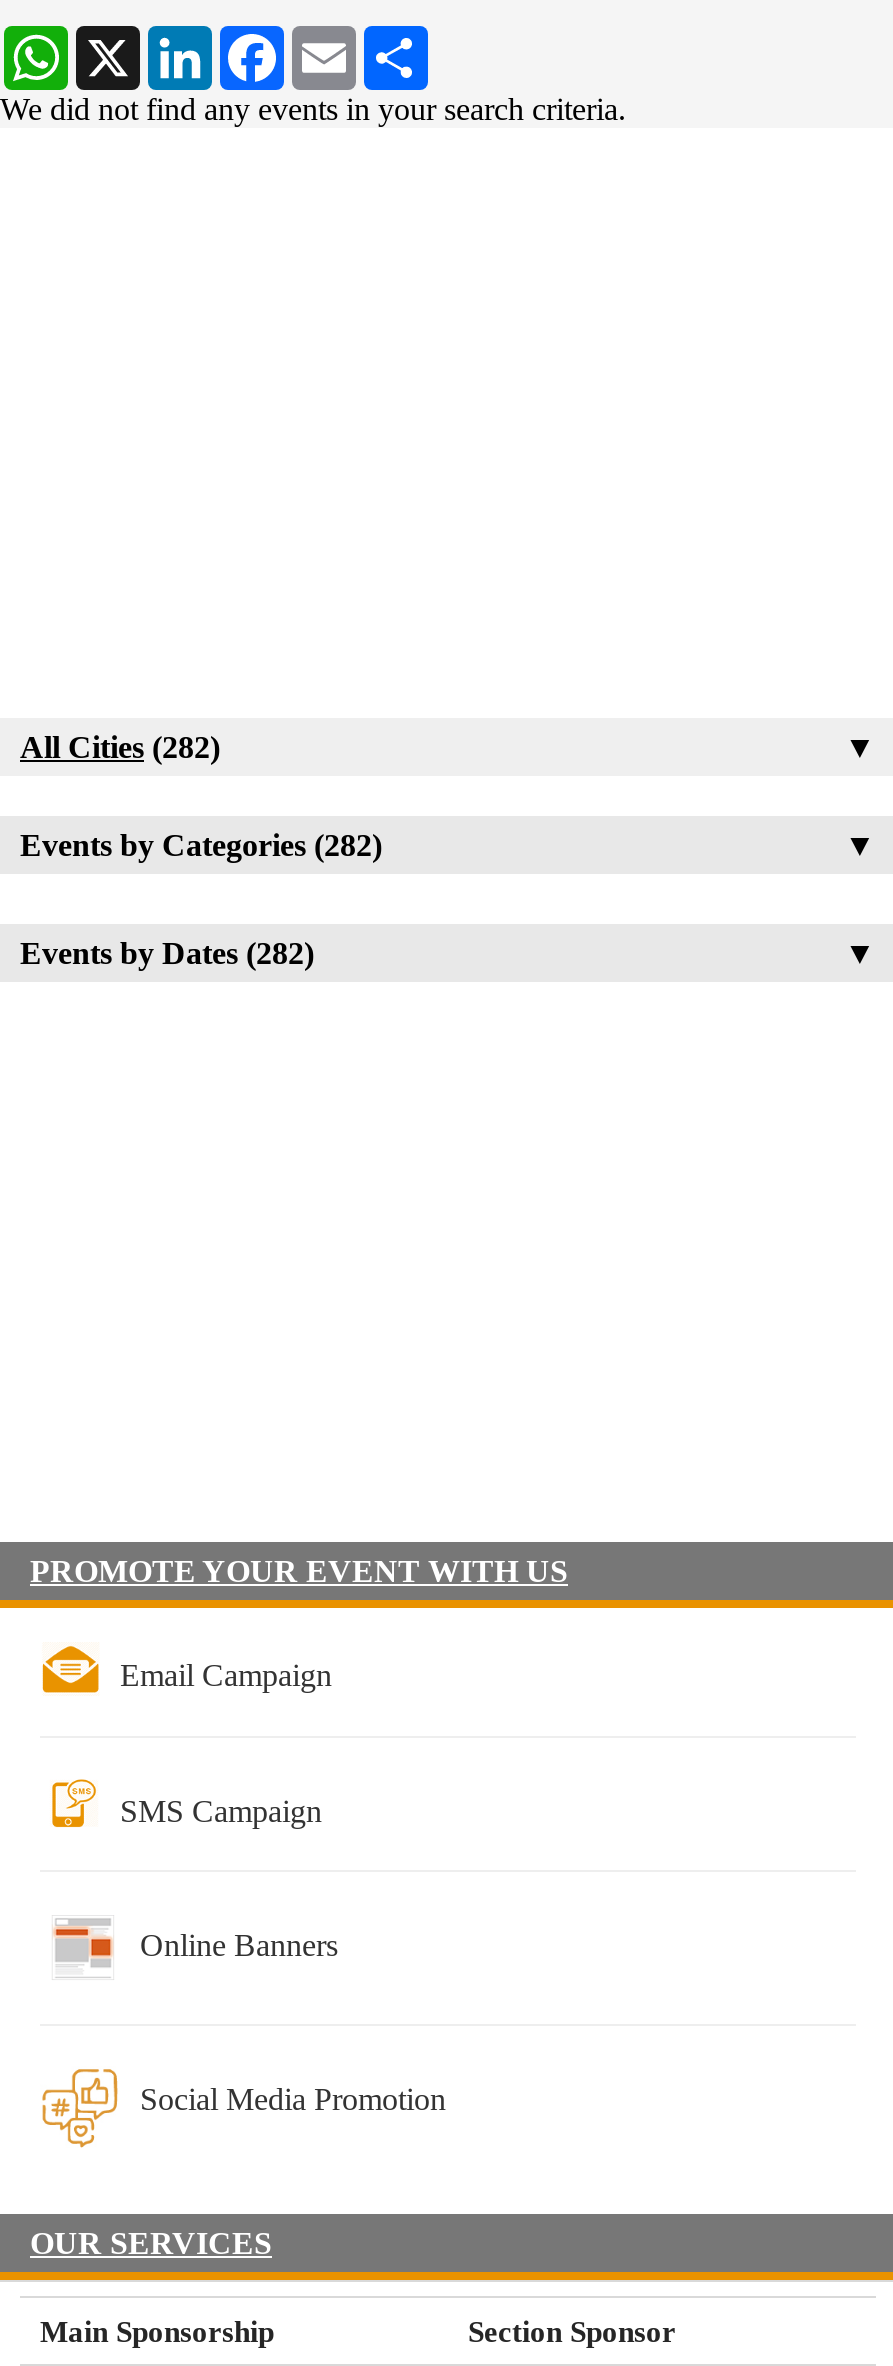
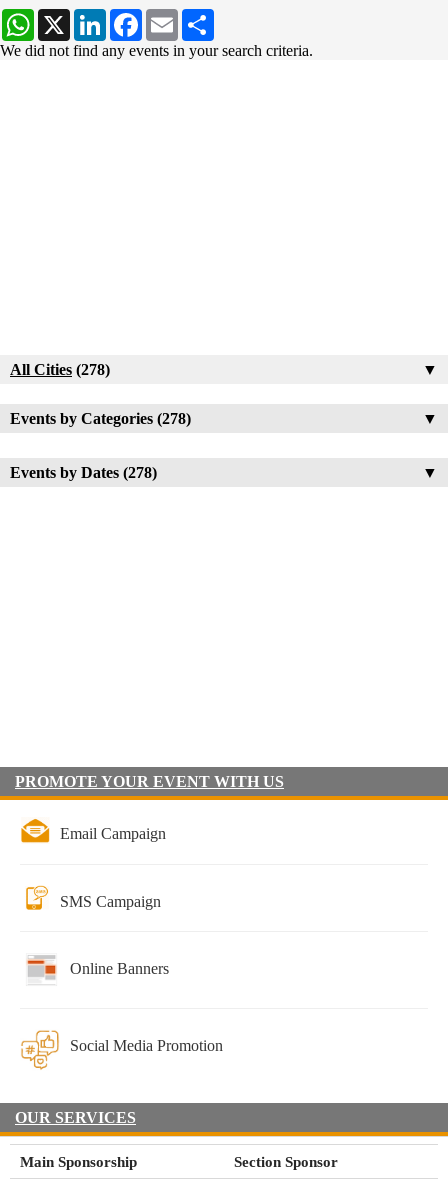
- All Cities (282)
+ All Cities (278)

- Events by Categories (282)
+ Events by Categories (278)

- Events by Dates (282)
+ Events by Dates (278)
